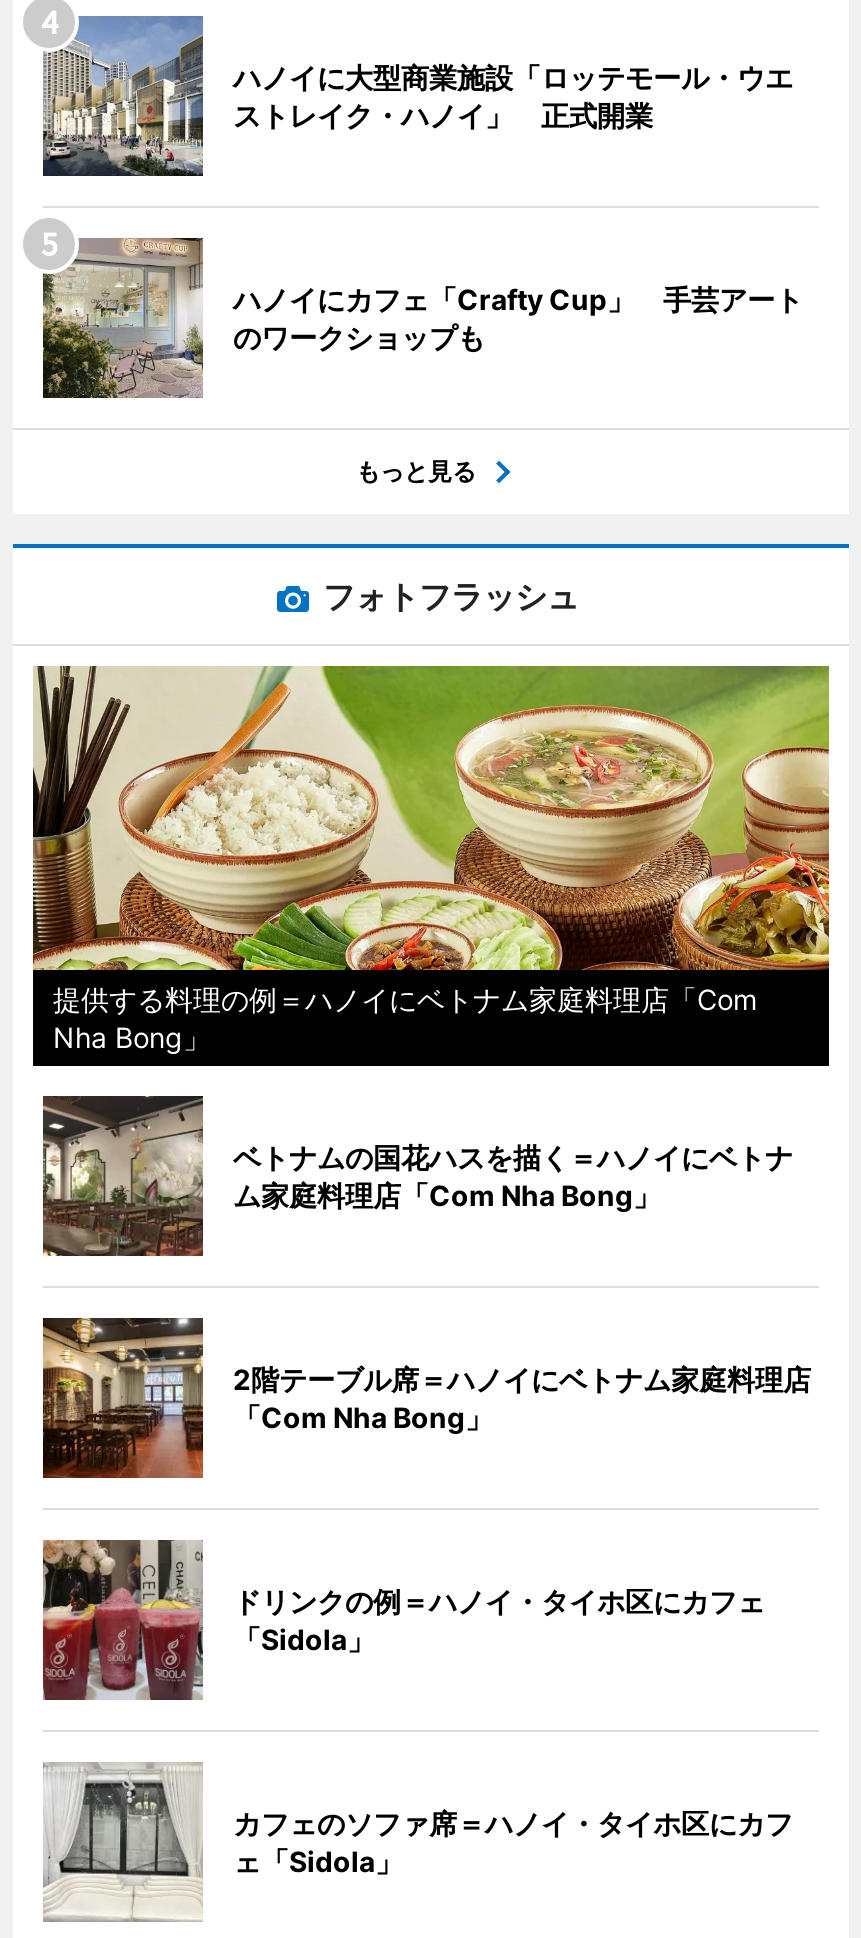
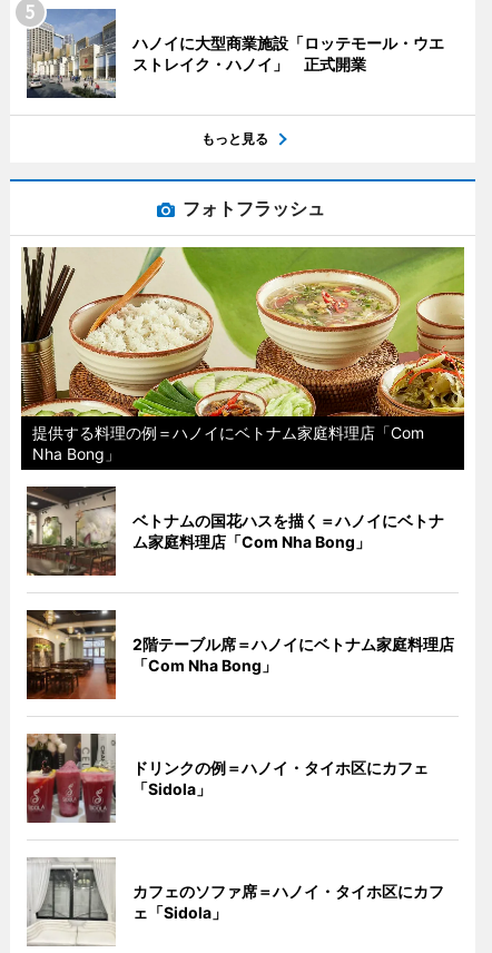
- [image]
- ハノイにカフェ「Crafty Cup」 手芸アート
- のワークショップも
